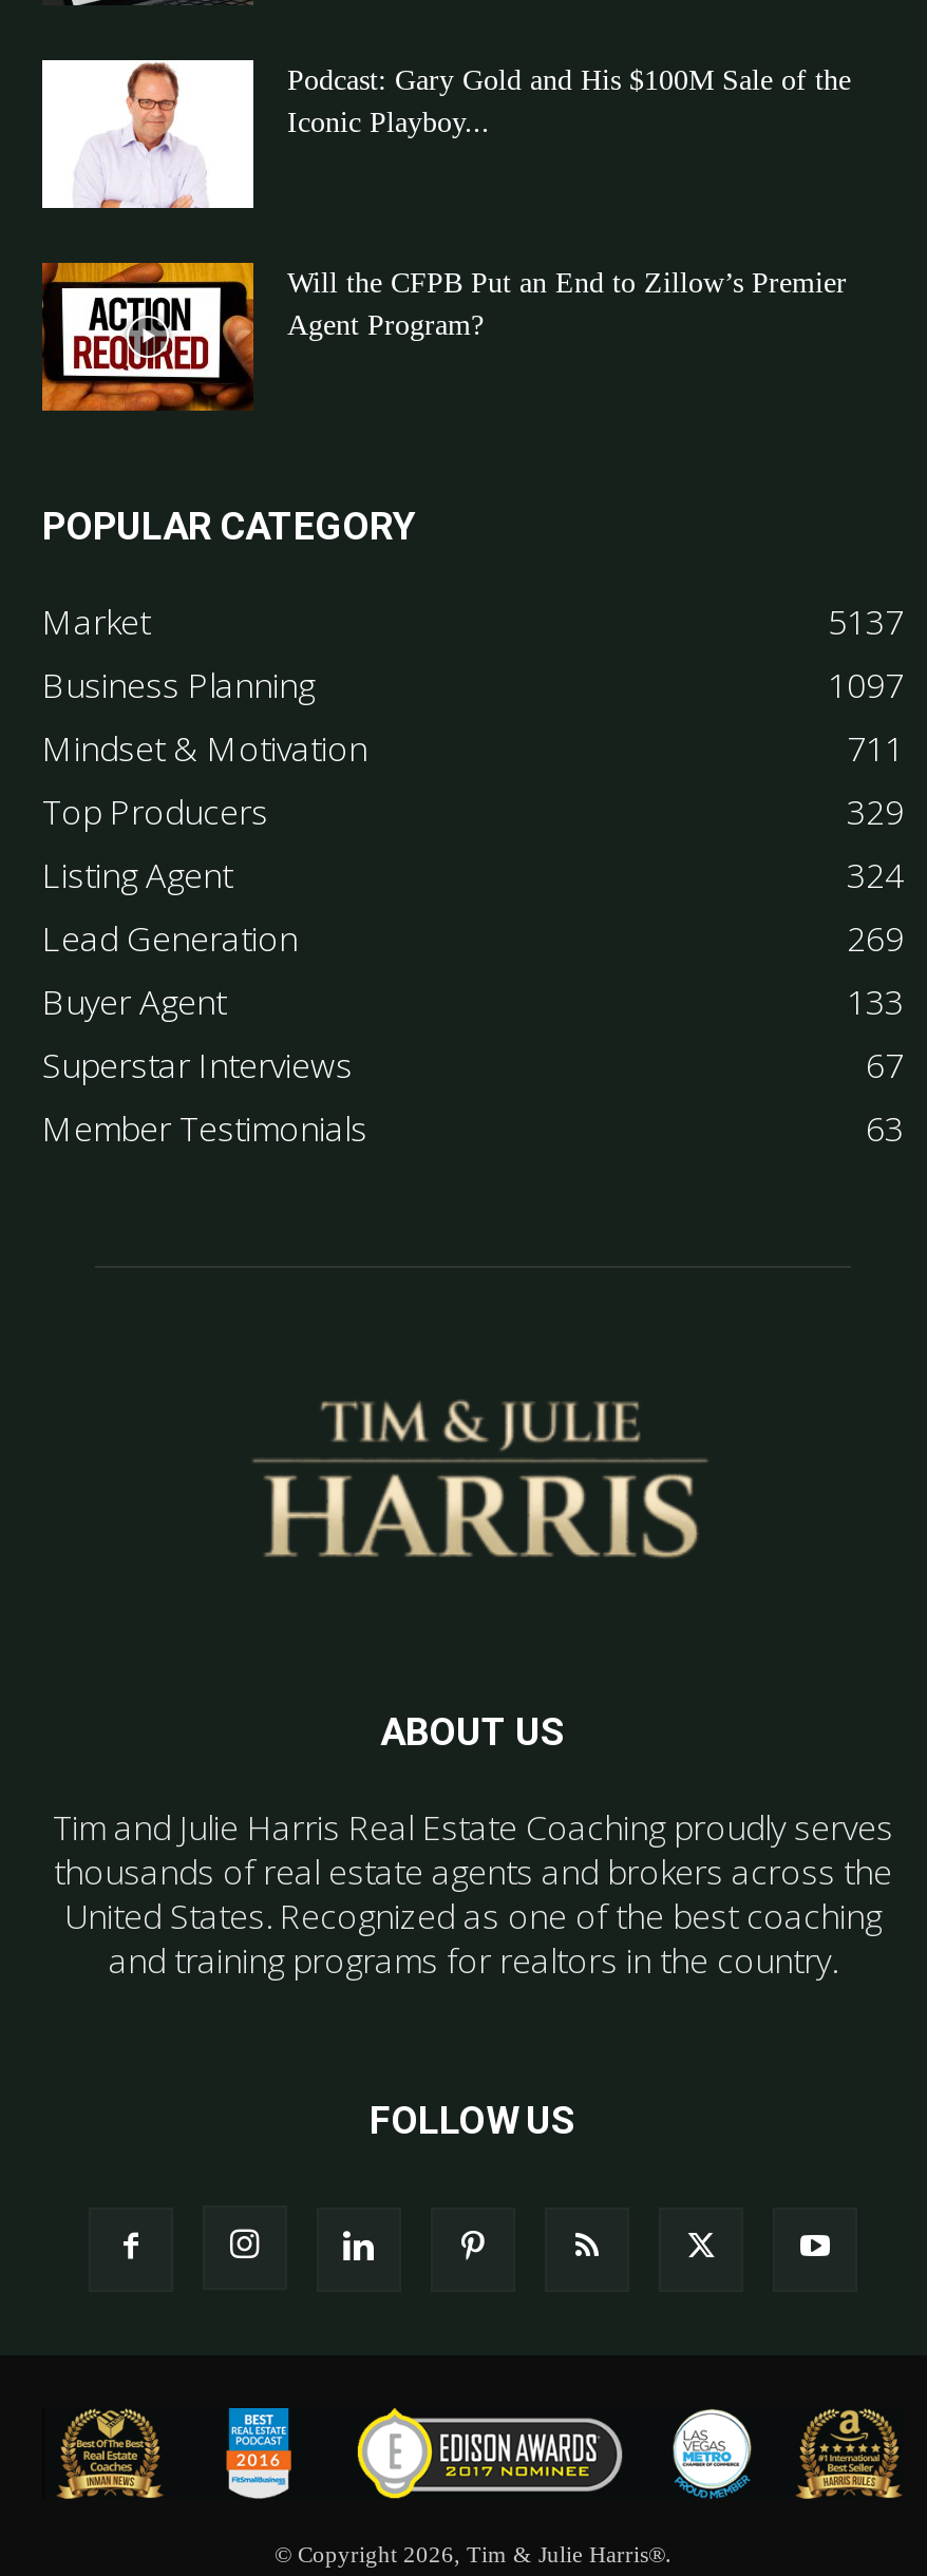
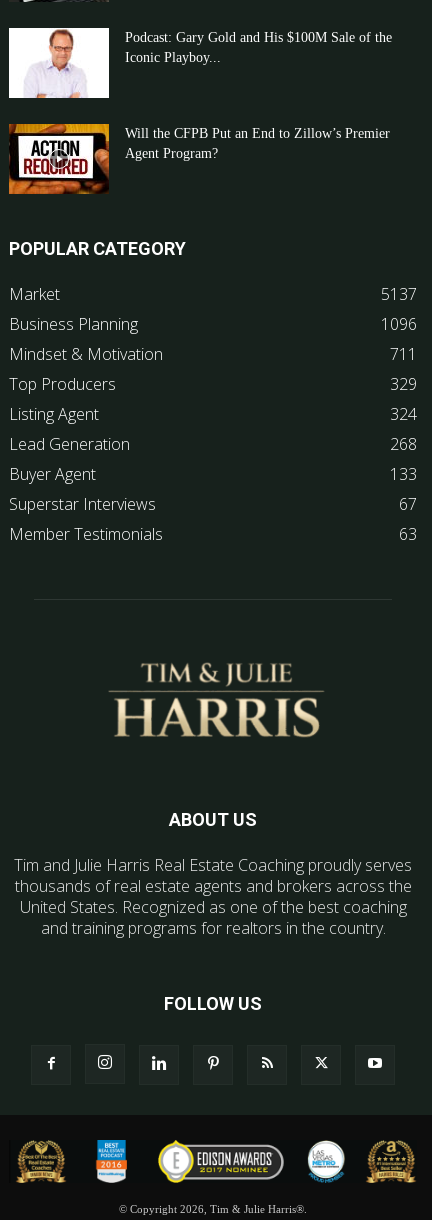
- 1097
+ 1096

- 269
+ 268
